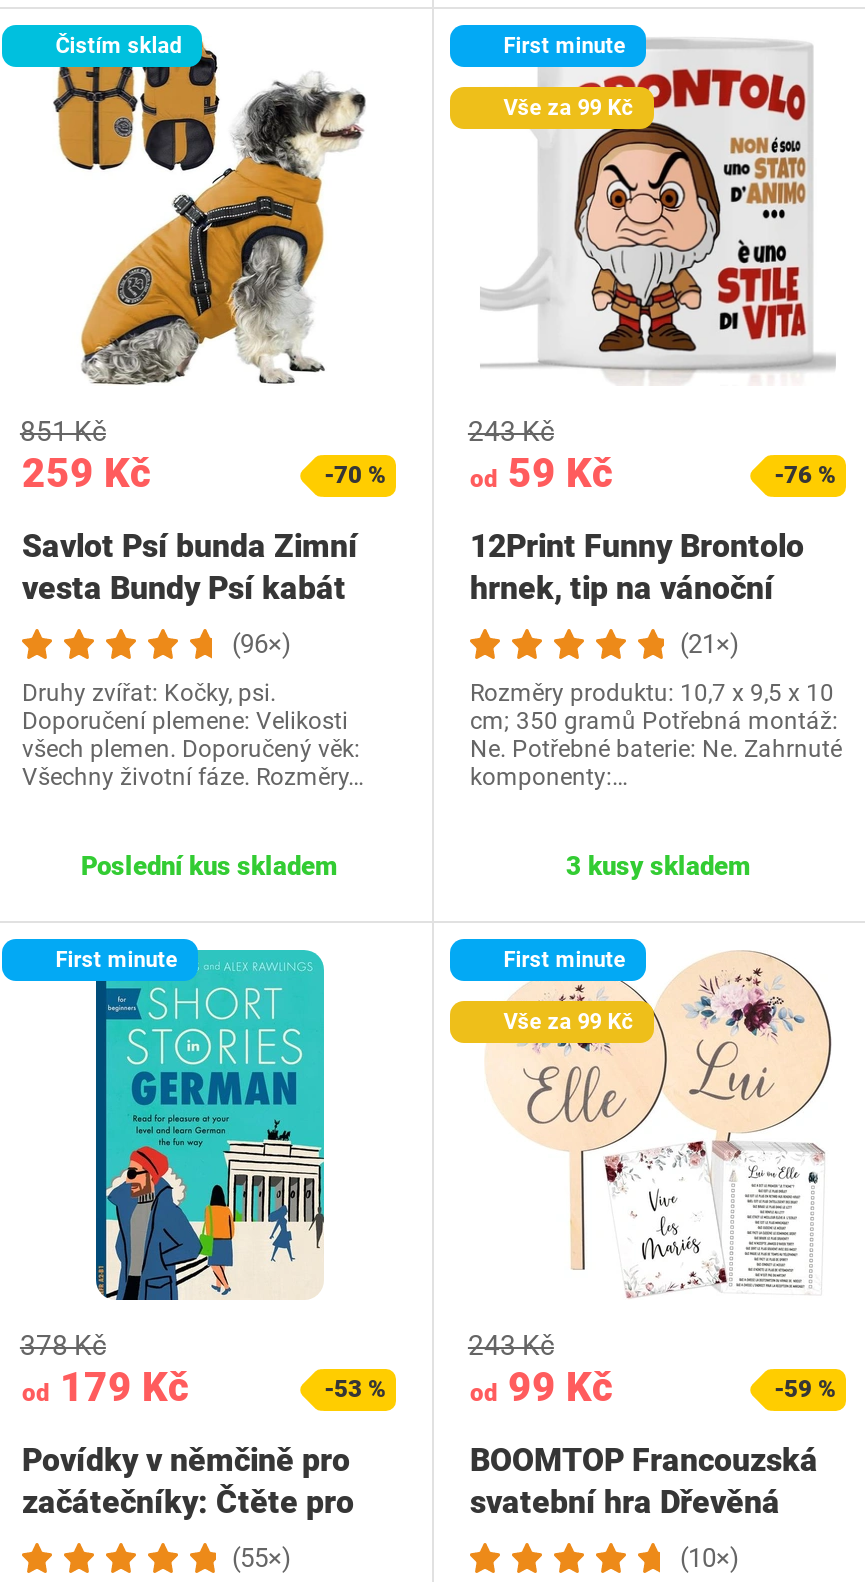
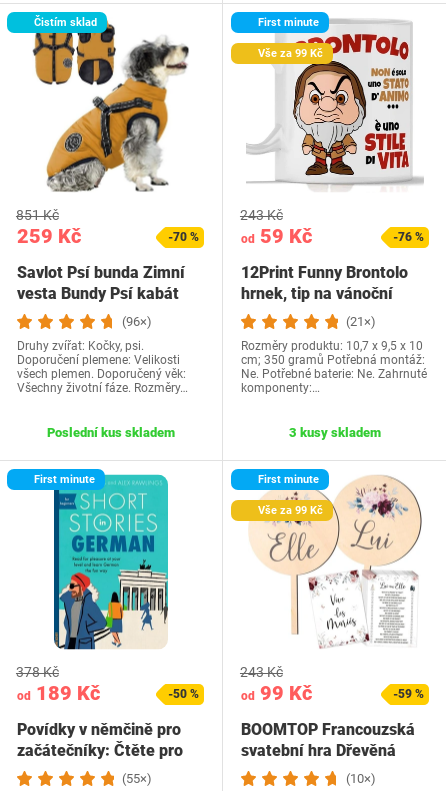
- od 179 Kč
+ od 189 Kč

- -53 %
+ -50 %
